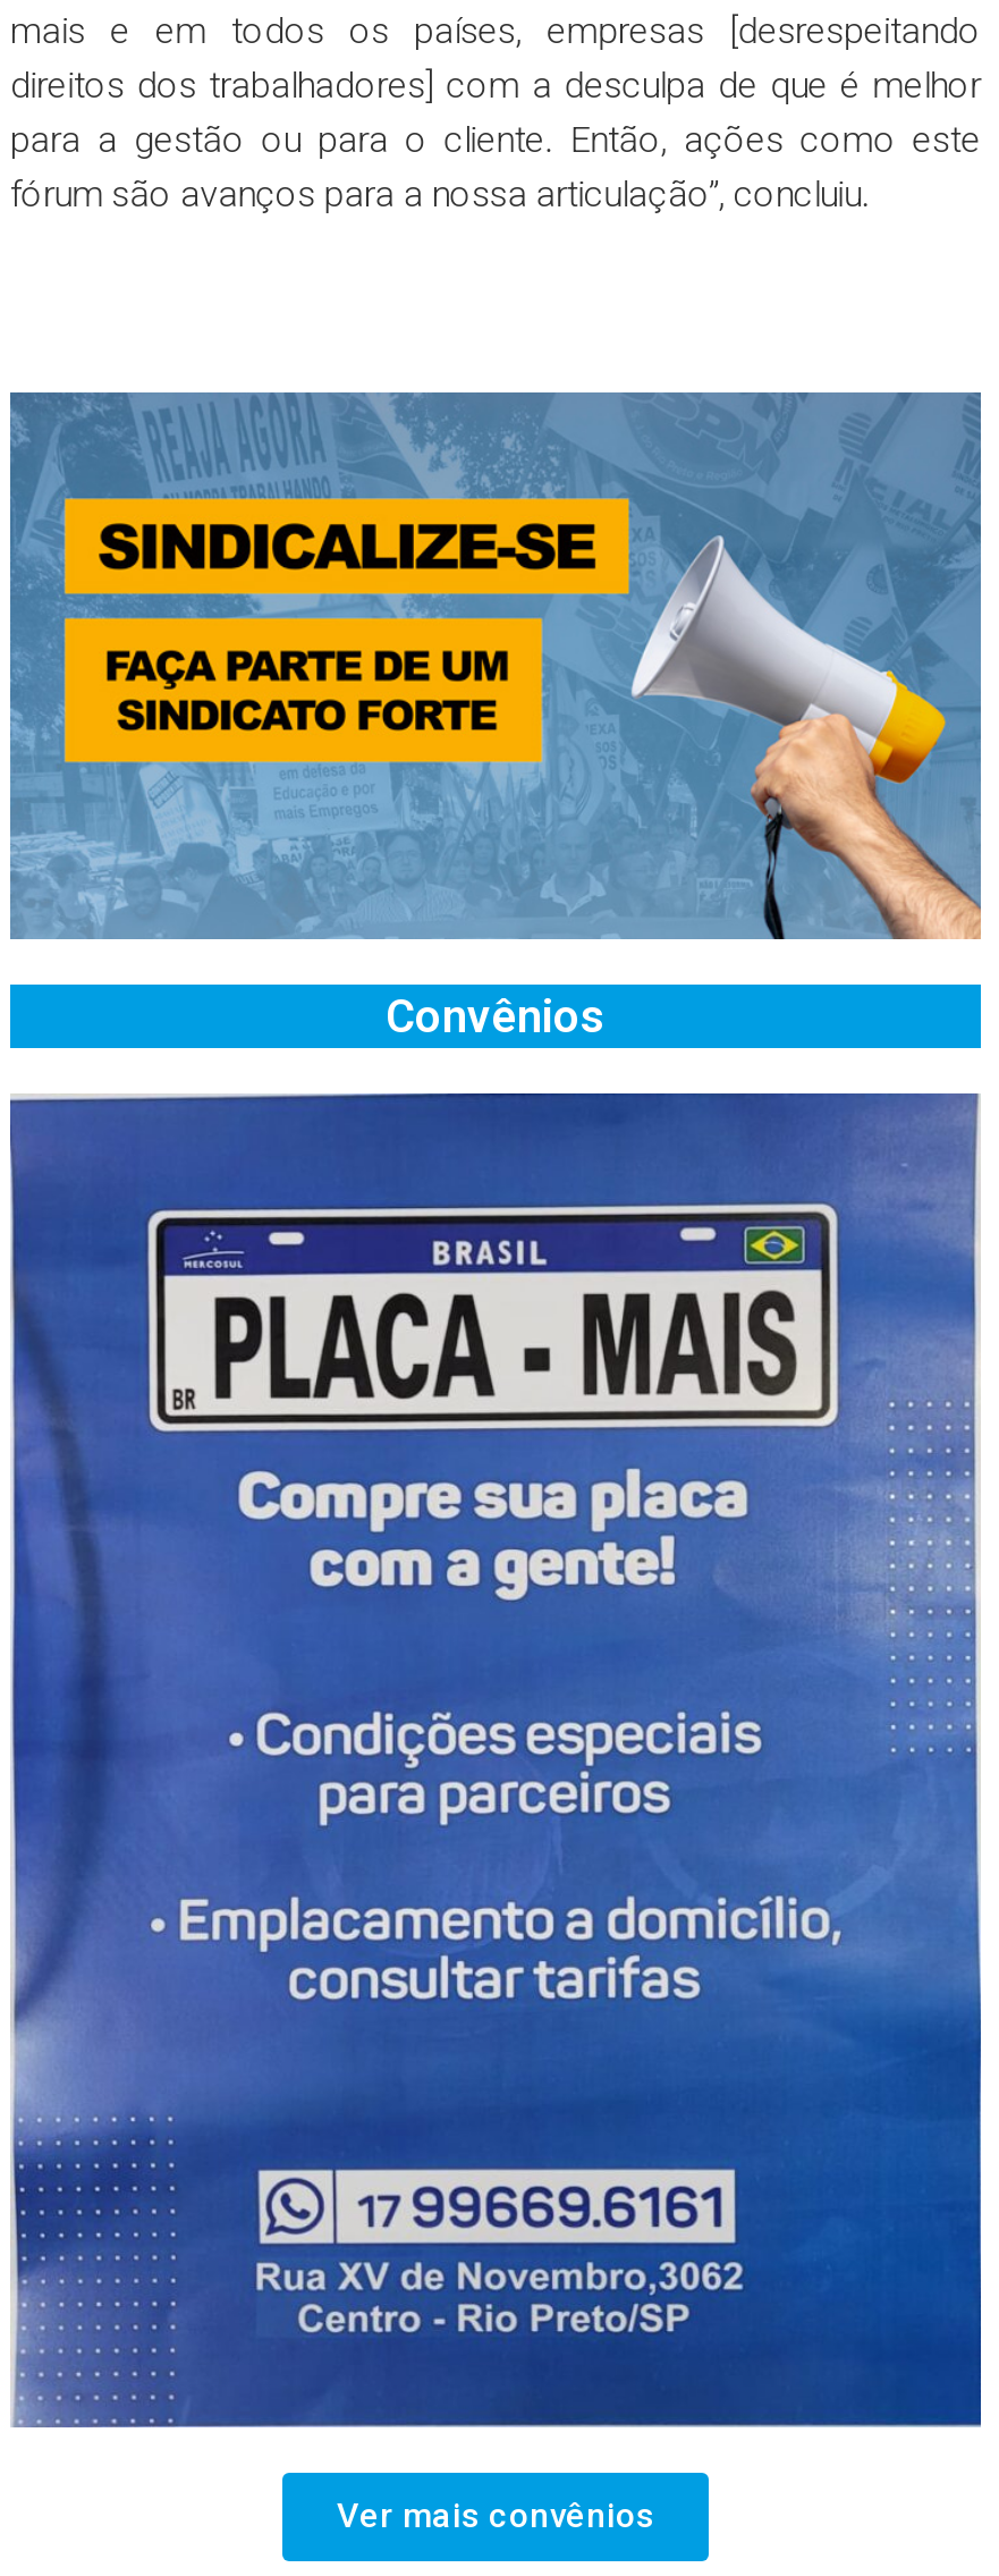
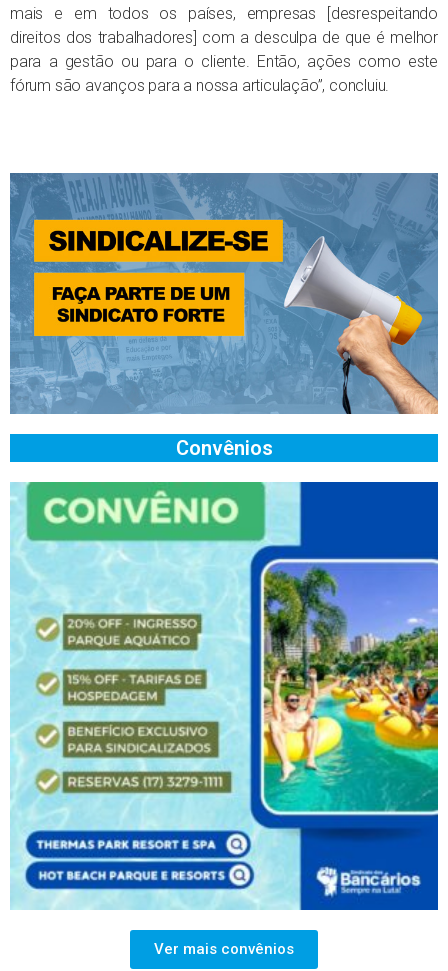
- [image]
+ [image]
